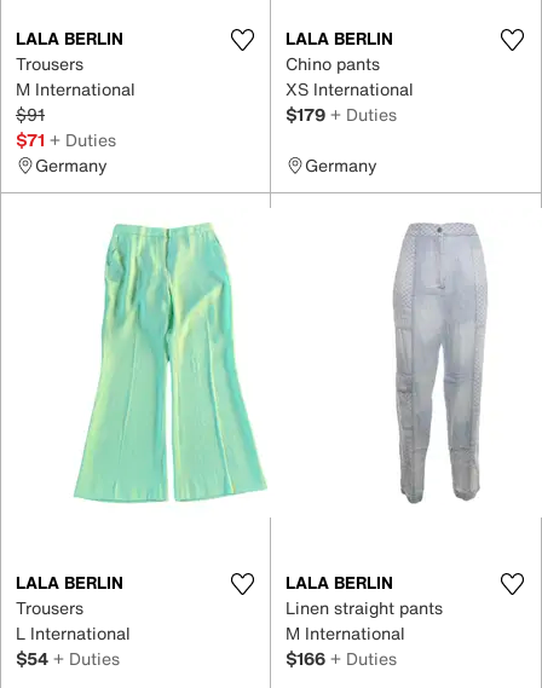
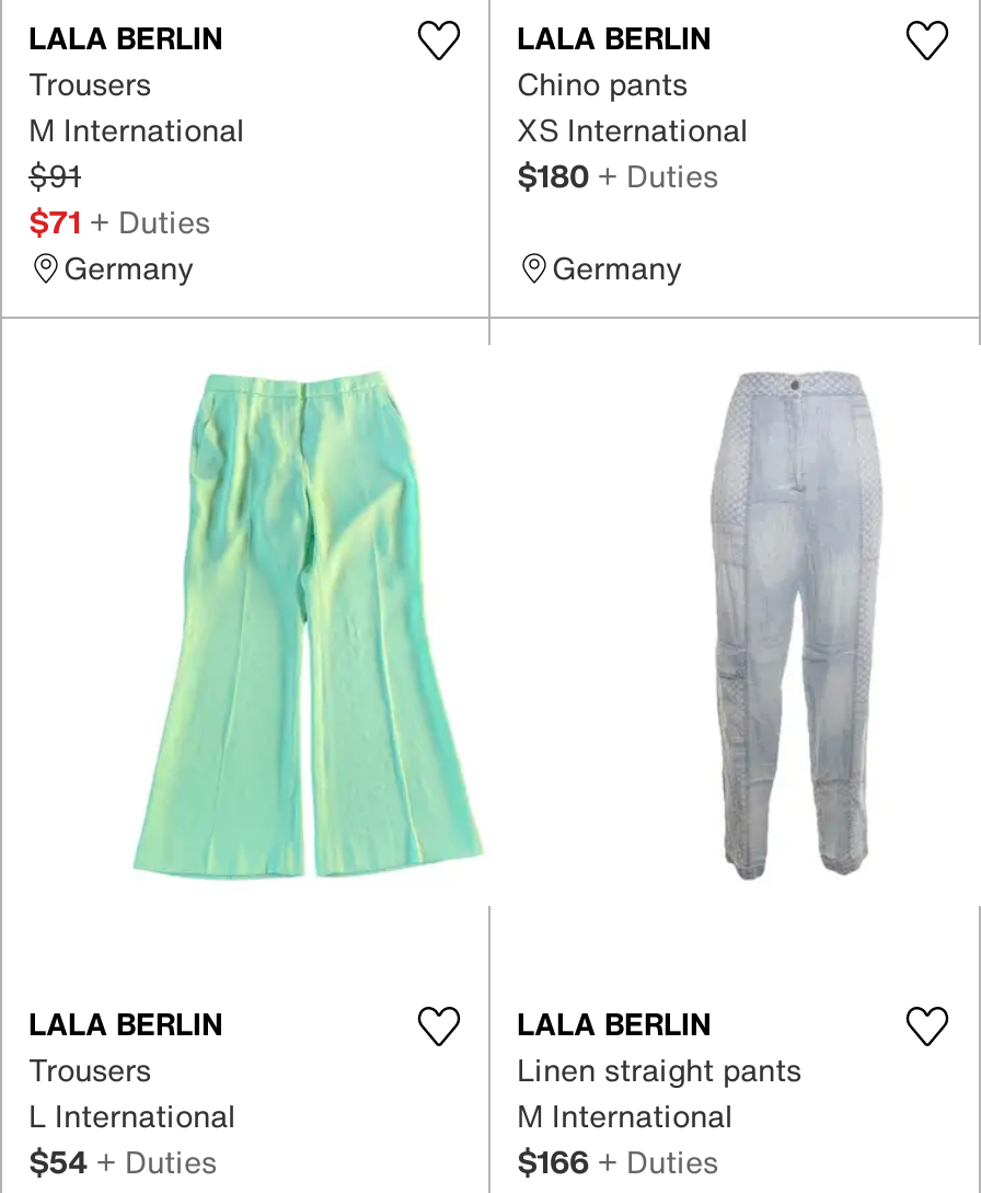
- $179 + Duties
+ $180 + Duties
